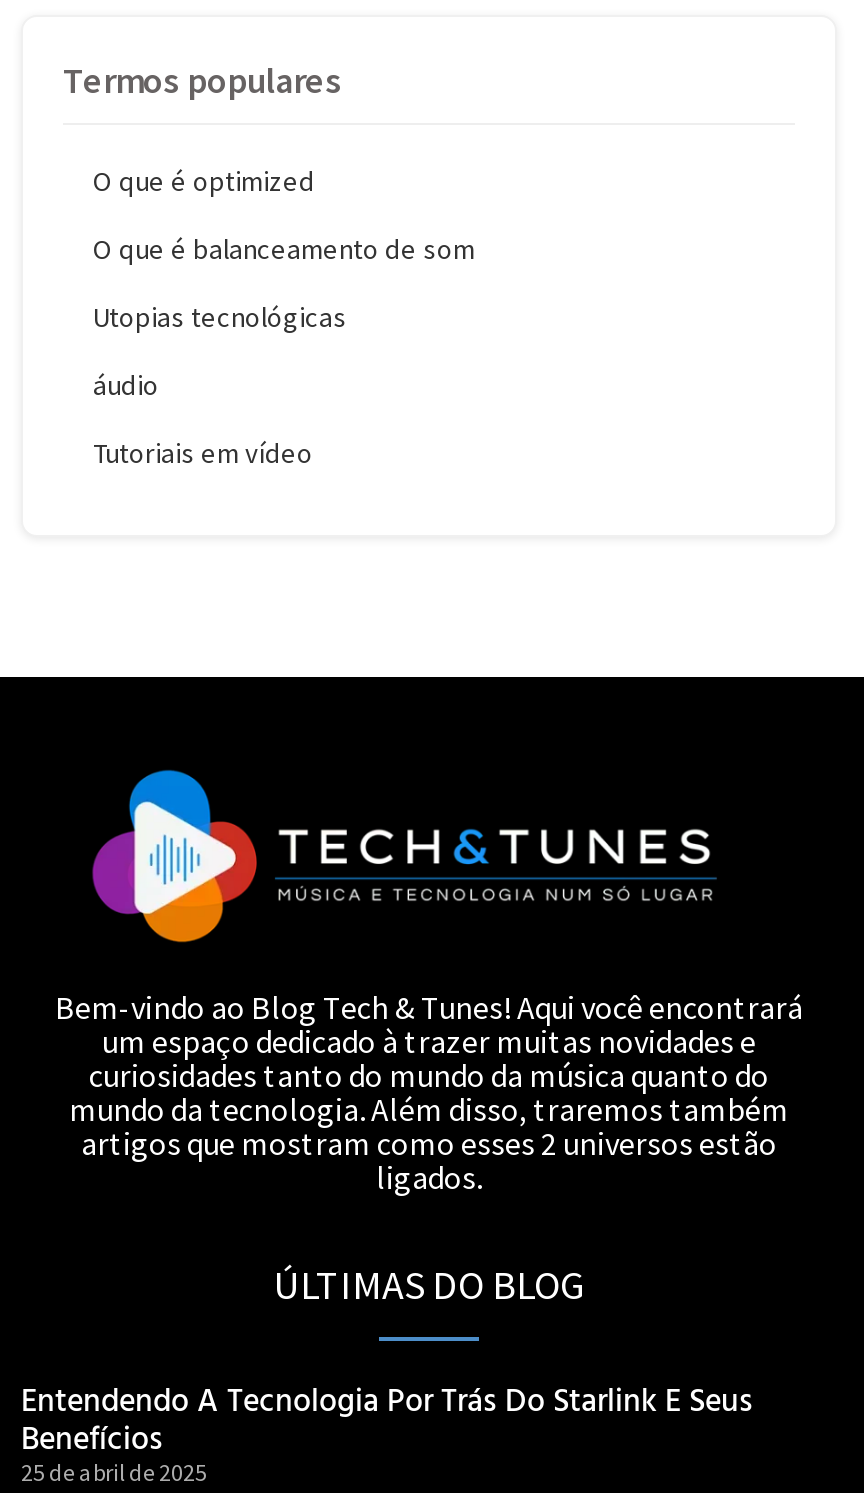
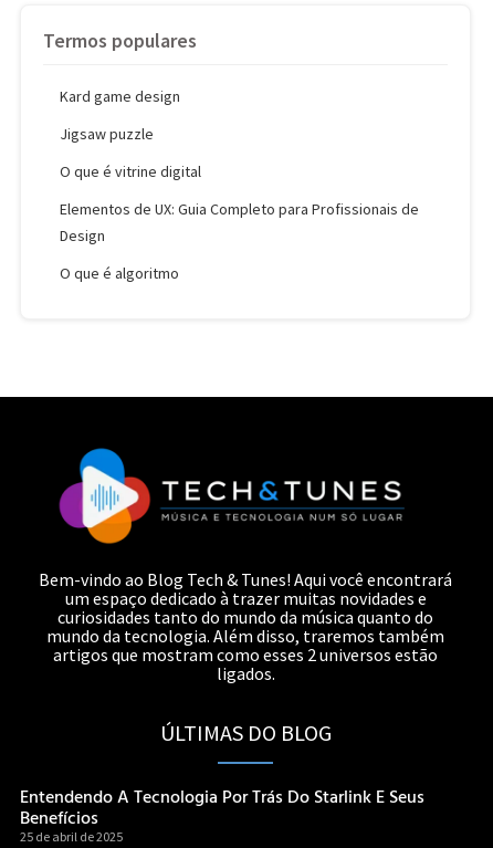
- O que é optimized
+ Kard game design

- O que é balanceamento de som
+ Jigsaw puzzle

- Utopias tecnológicas
+ O que é vitrine digital

- áudio
+ Elementos de UX: Guia Completo para Profissionais de
+ Design

- Tutoriais em vídeo
+ O que é algoritmo
